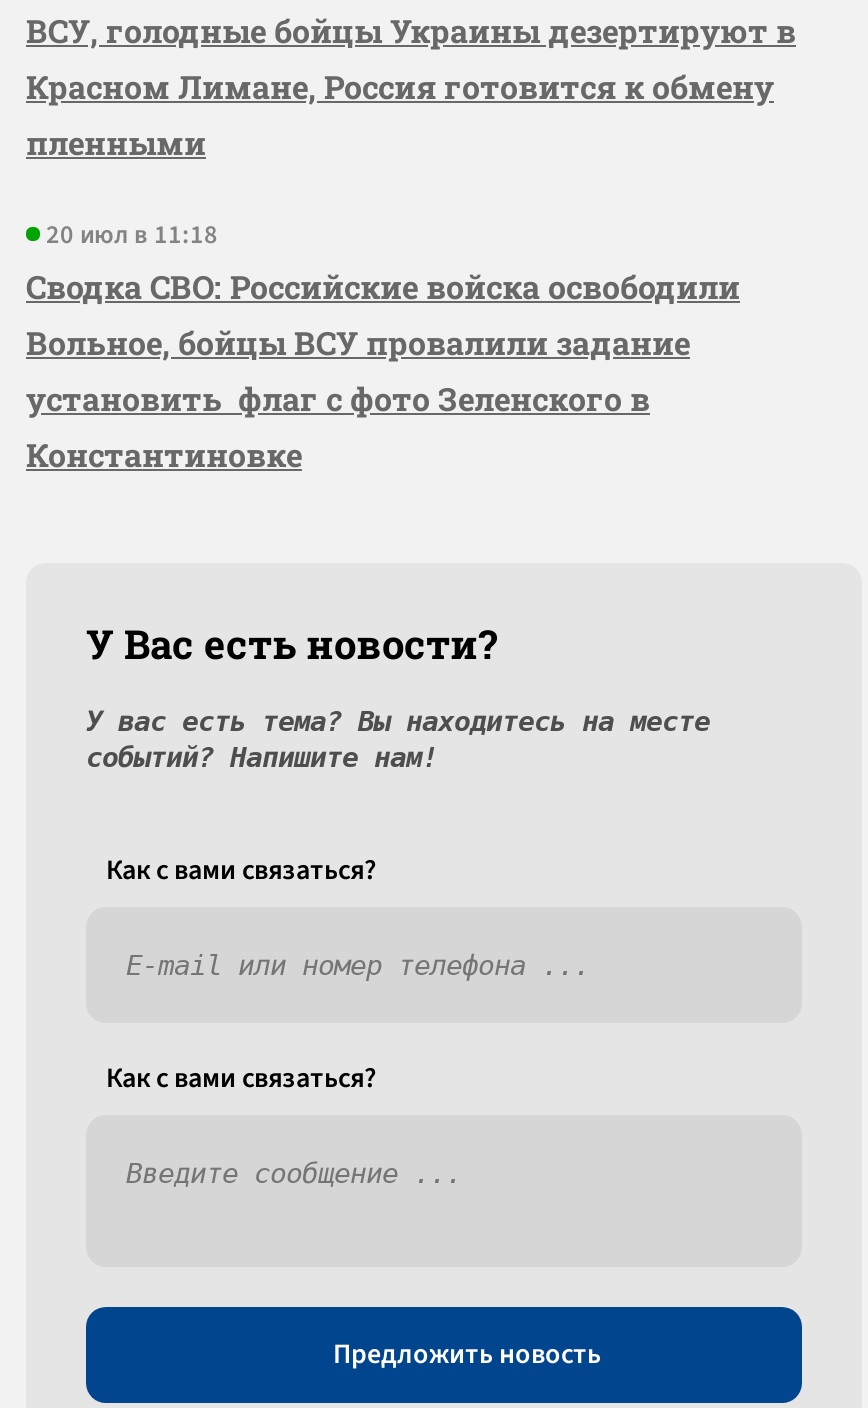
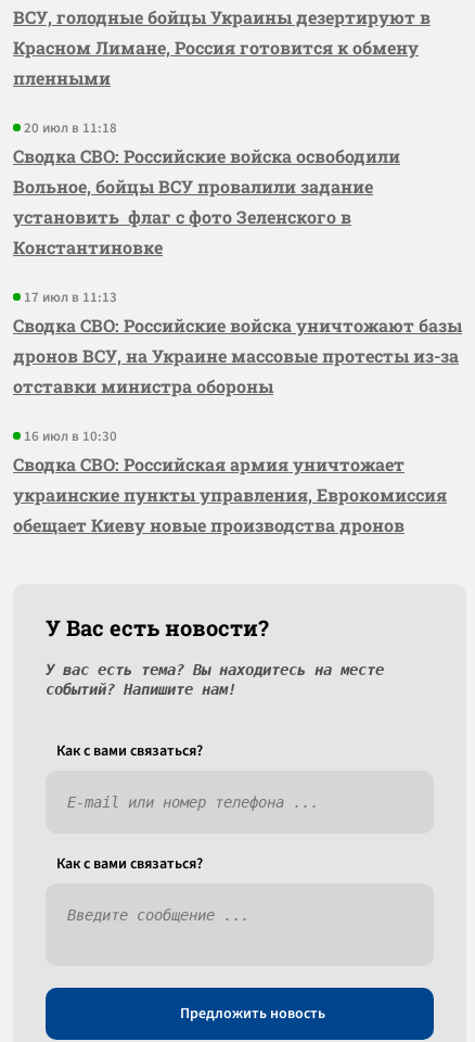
+ 17 июл в 11:13
+ Сводка СВО: Российские войска уничтожают базы
+ дронов ВСУ, на Украине массовые протесты из-за
+ отставки министра обороны
+ 16 июл в 10:30
+ Сводка СВО: Российская армия уничтожает
+ украинские пункты управления, Еврокомиссия
+ обещает Киеву новые производства дронов
